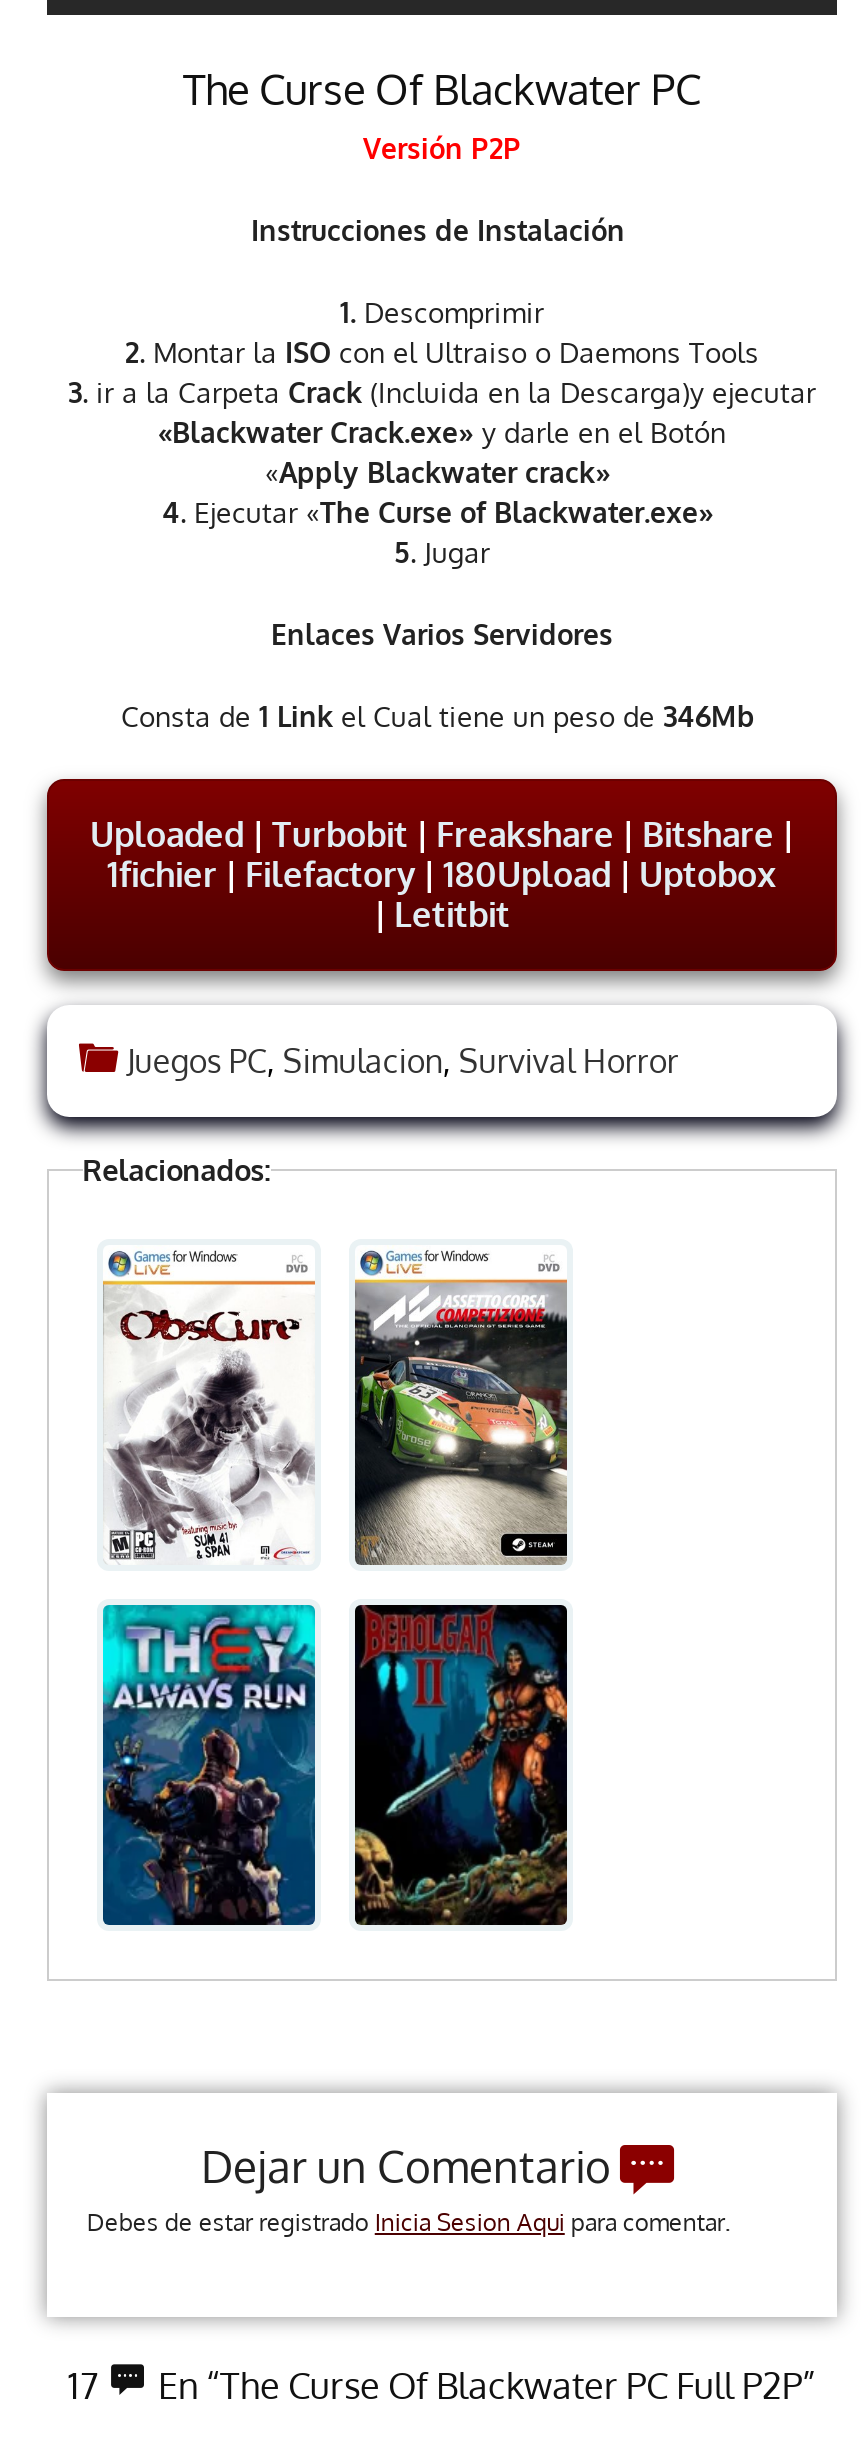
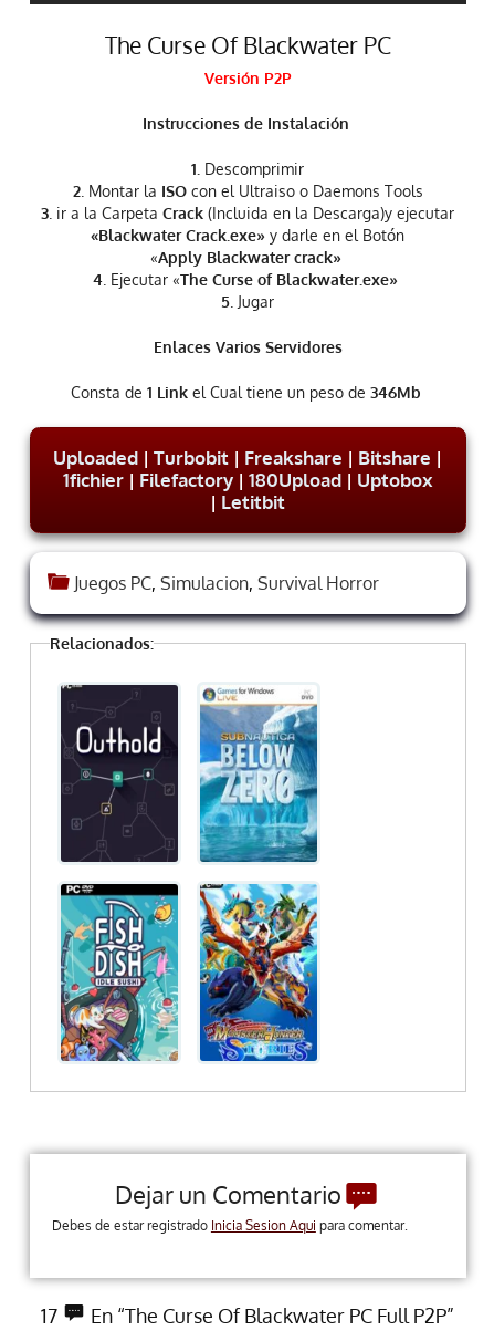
- [image]
+ [image]

- [image]
+ [image]

- [image]
+ [image]

- [image]
+ [image]
